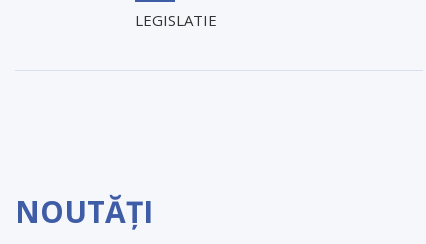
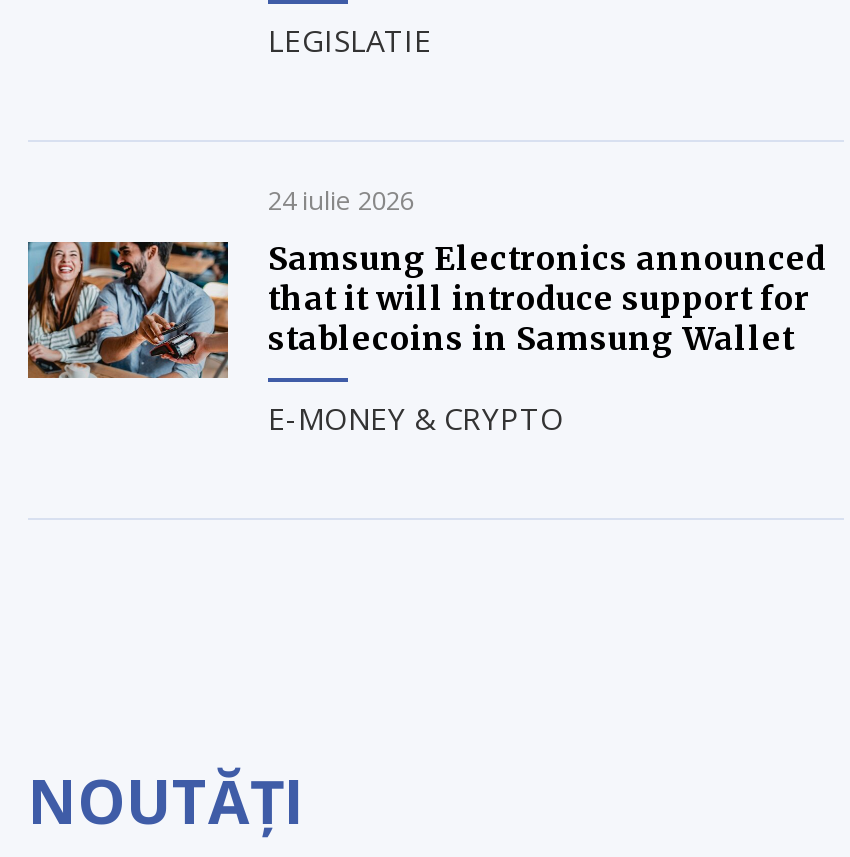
+ [image]
+ 24 iulie 2026
+ Samsung Electronics announced
+ that it will introduce support for
+ stablecoins in Samsung Wallet
+ E-MONEY & CRYPTO
